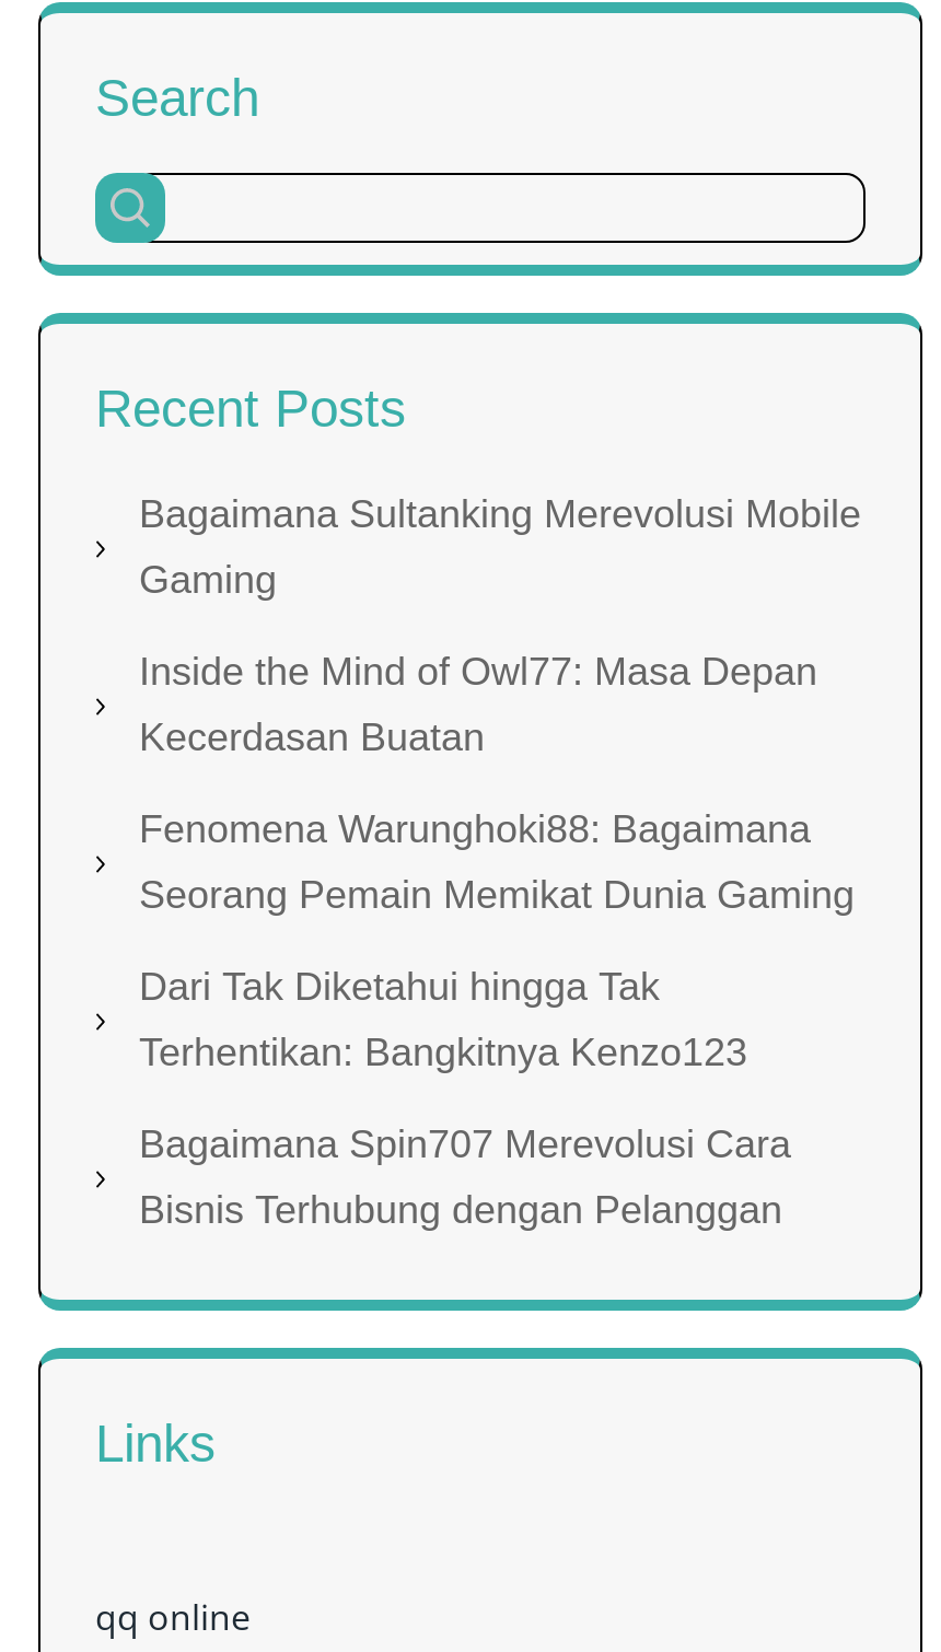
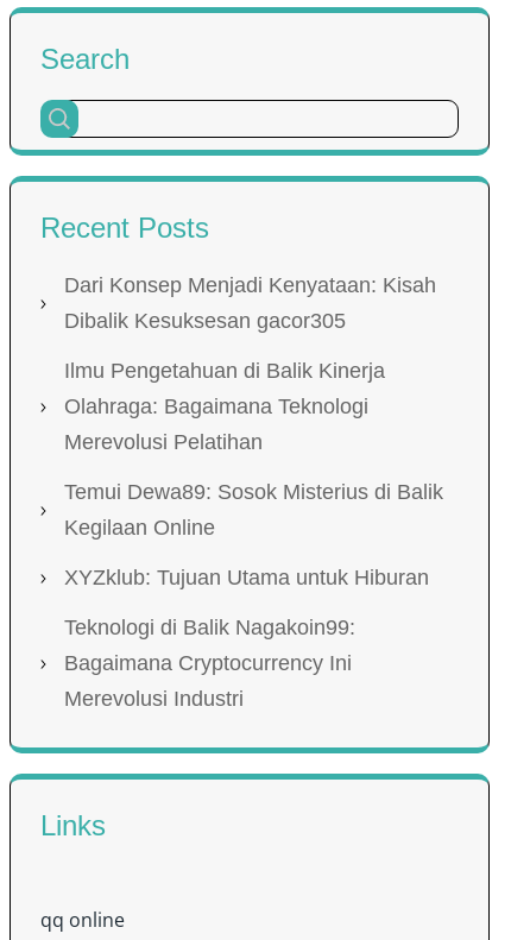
- Bagaimana Sultanking Merevolusi Mobile
- Gaming
- Inside the Mind of Owl77: Masa Depan
- Kecerdasan Buatan
- Fenomena Warunghoki88: Bagaimana
- Seorang Pemain Memikat Dunia Gaming
- Dari Tak Diketahui hingga Tak
- Terhentikan: Bangkitnya Kenzo123
- Bagaimana Spin707 Merevolusi Cara
- Bisnis Terhubung dengan Pelanggan
+ Dari Konsep Menjadi Kenyataan: Kisah
+ Dibalik Kesuksesan gacor305
+ Ilmu Pengetahuan di Balik Kinerja
+ Olahraga: Bagaimana Teknologi
+ Merevolusi Pelatihan
+ Temui Dewa89: Sosok Misterius di Balik
+ Kegilaan Online
+ XYZklub: Tujuan Utama untuk Hiburan
+ Teknologi di Balik Nagakoin99:
+ Bagaimana Cryptocurrency Ini
+ Merevolusi Industri
